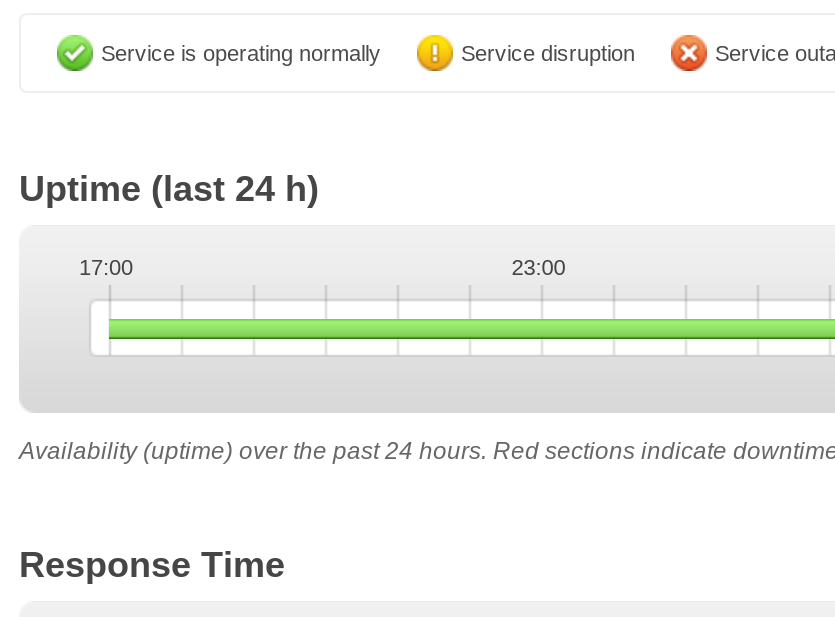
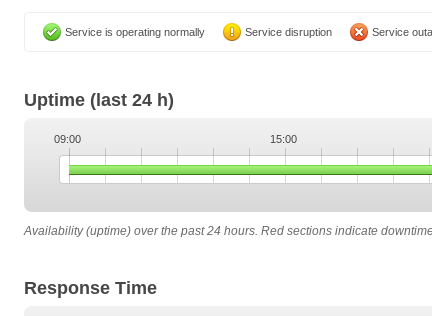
- 17:00
+ 09:00

- 23:00
+ 15:00
